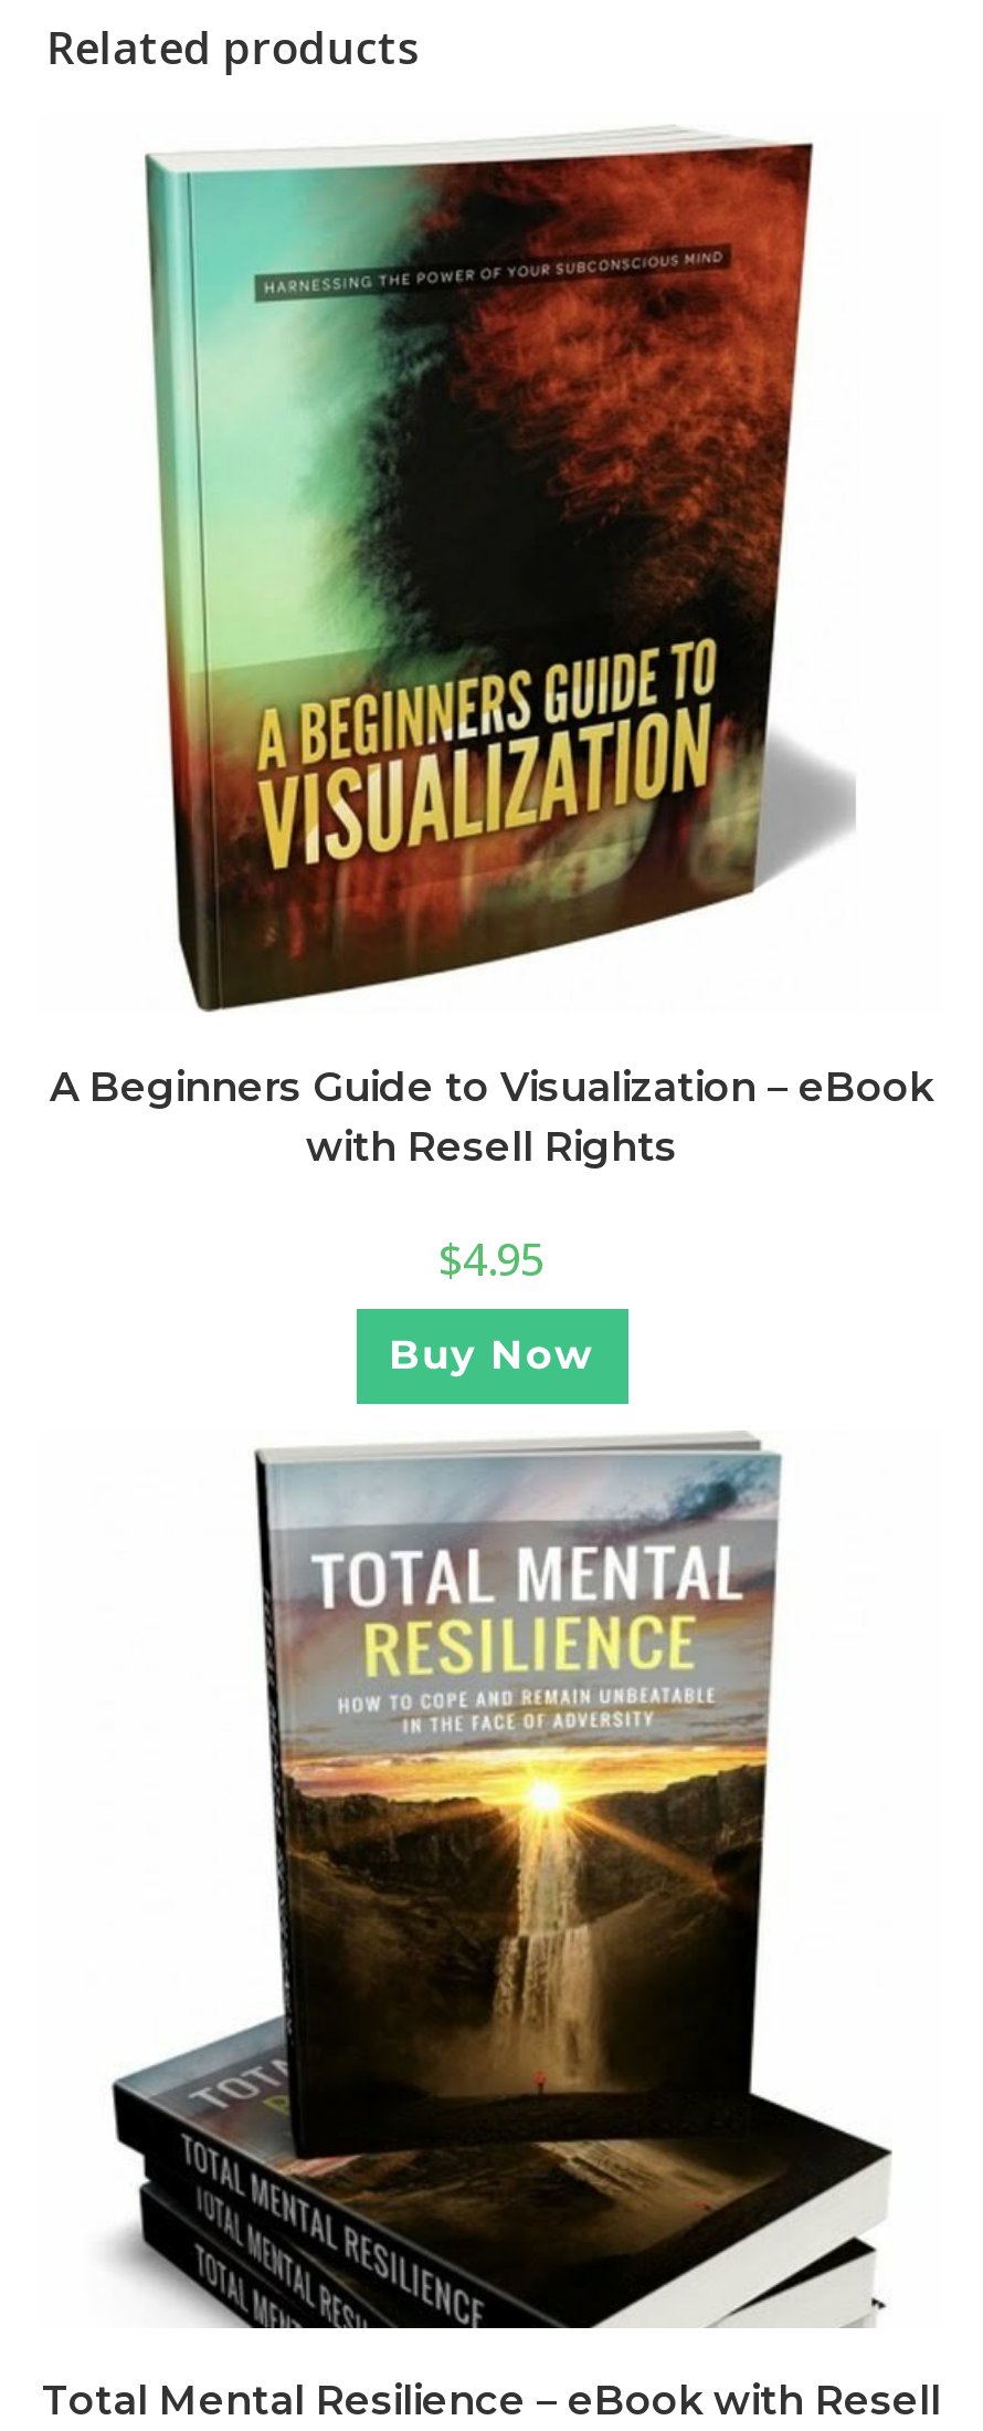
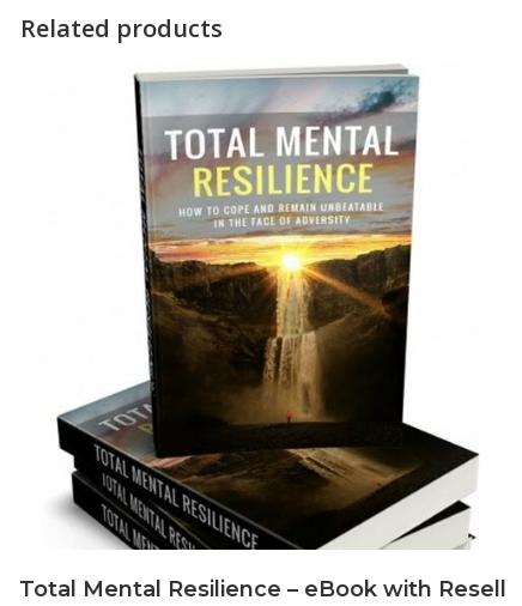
- [image]
- A Beginners Guide to Visualization – eBook
- with Resell Rights
- $4.95
- Buy Now
